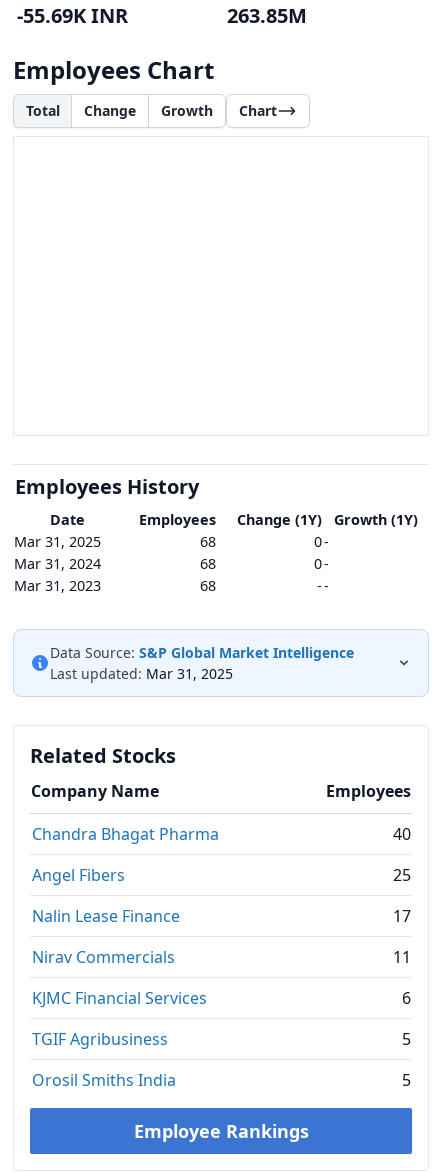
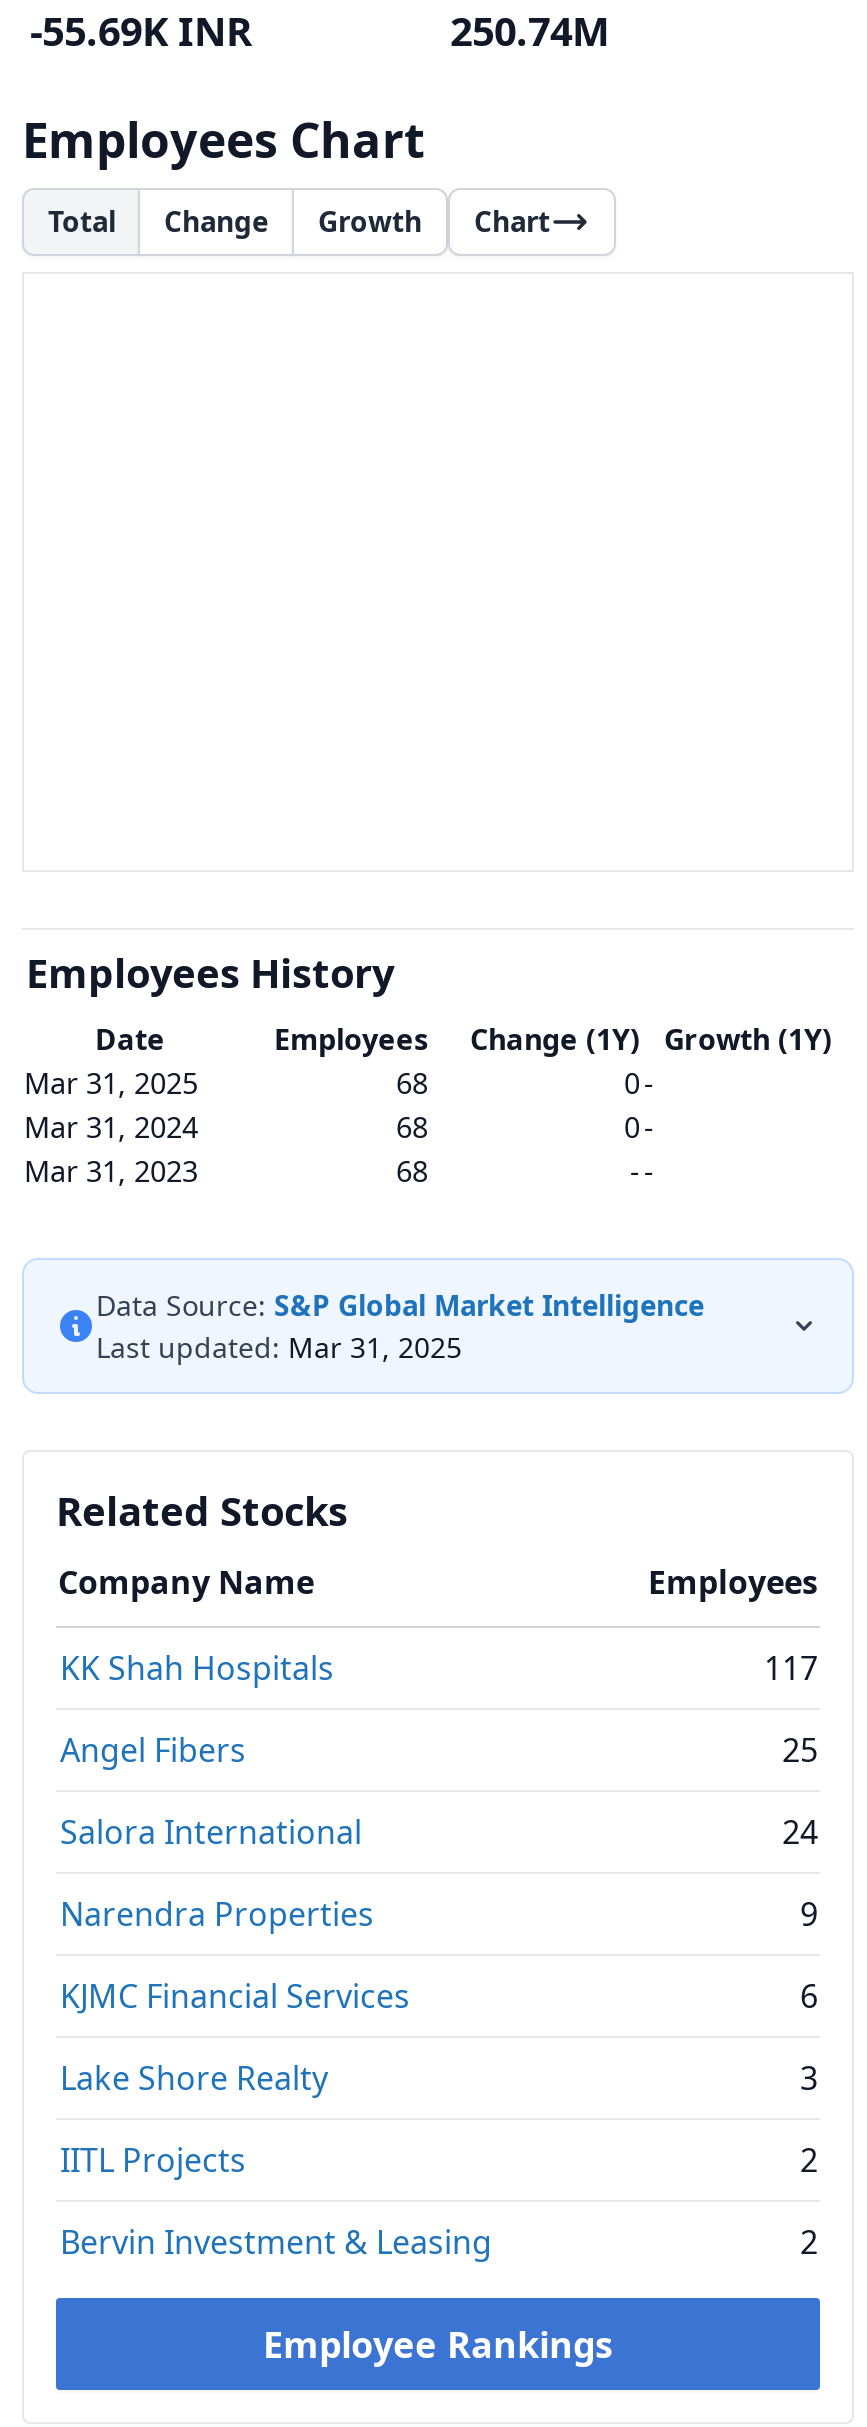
- 263.85M
+ 250.74M

- Chandra Bhagat Pharma
- 40
+ KK Shah Hospitals
+ 117

- Nalin Lease Finance
- 17
+ Salora International
+ 24

- Nirav Commercials
- 11
+ Narendra Properties
+ 9

- TGIF Agribusiness
- 5
- Orosil Smiths India
- 5
+ Lake Shore Realty
+ 3
+ IITL Projects
+ 2
+ Bervin Investment & Leasing
+ 2
